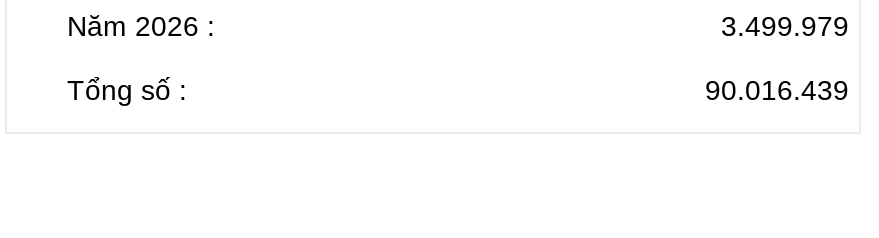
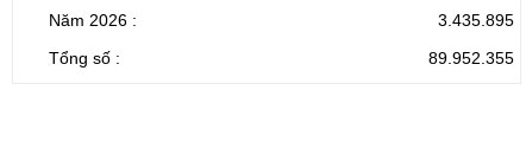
- 3.499.979
+ 3.435.895

- 90.016.439
+ 89.952.355
